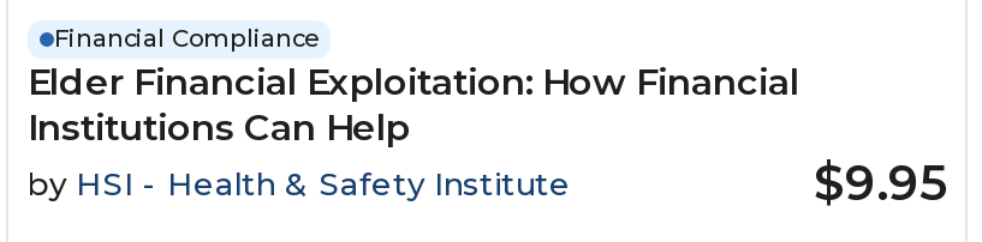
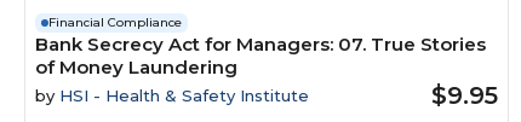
- Elder Financial Exploitation: How Financial
- Institutions Can Help
+ Bank Secrecy Act for Managers: 07. True Stories
+ of Money Laundering
